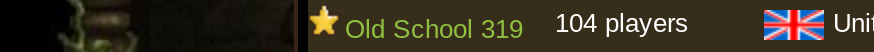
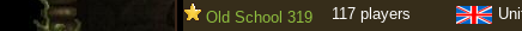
- Old School 319 104 players
+ Old School 319 117 players
